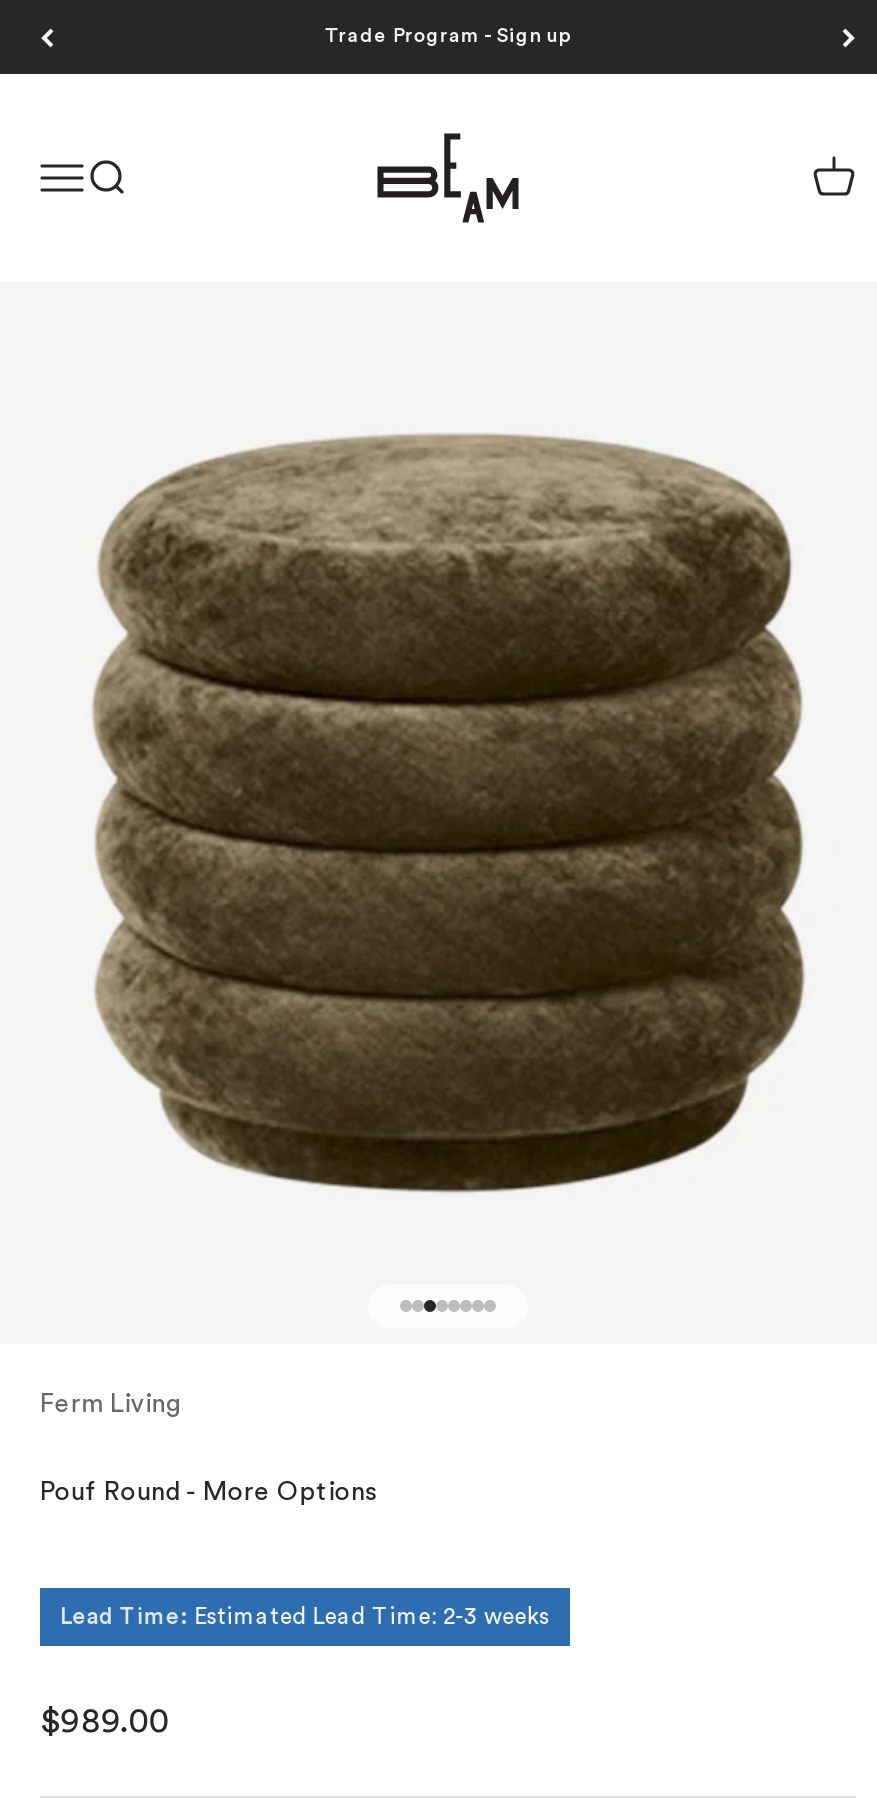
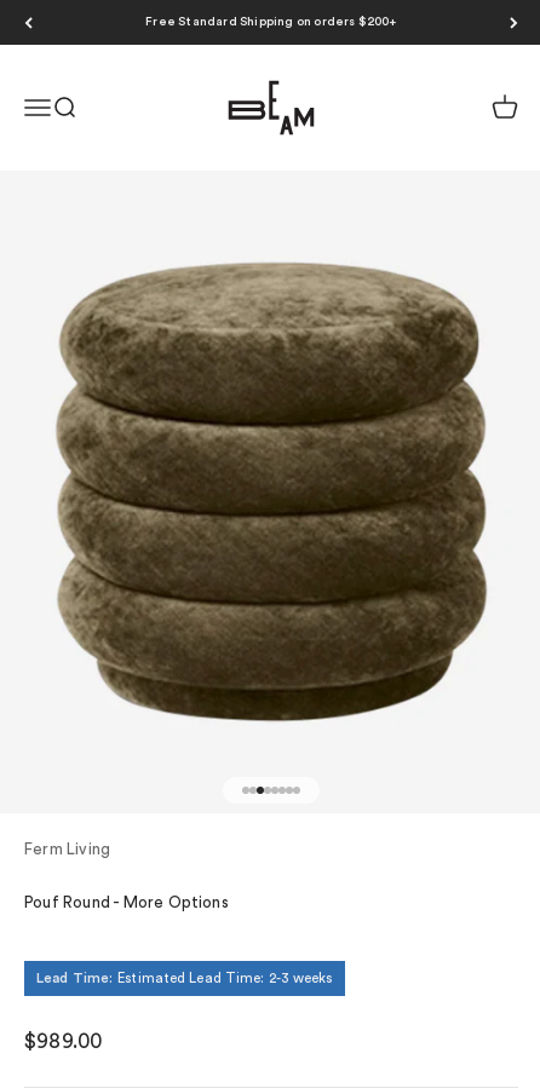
- Trade Program - Sign up
+ Free Standard Shipping on orders $200+
